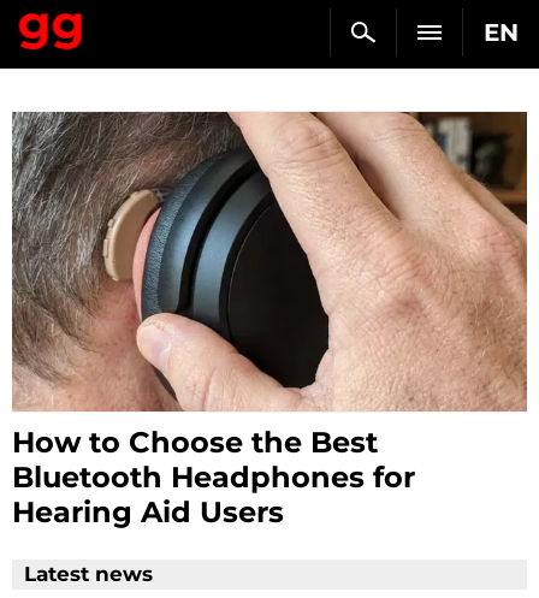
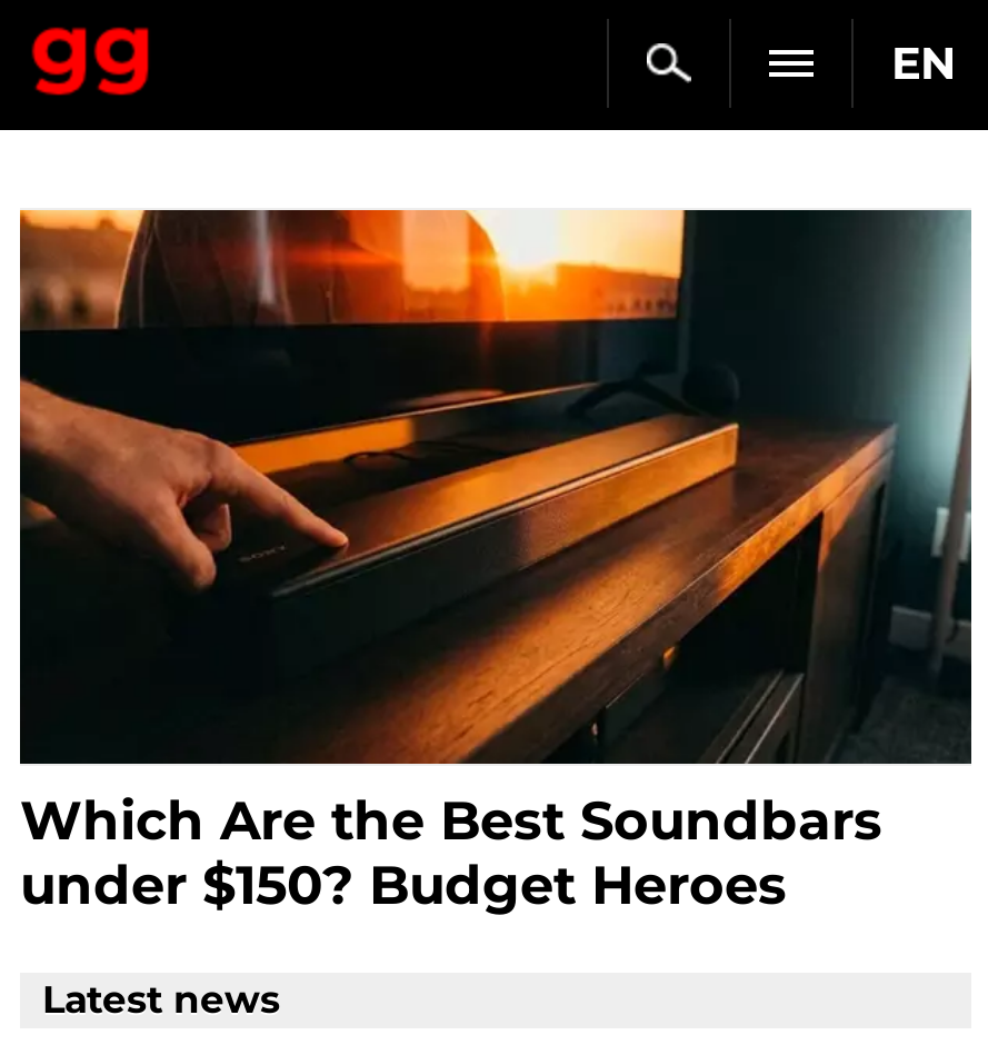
- [image]
- How to Choose the Best
- Bluetooth Headphones for
- Hearing Aid Users
+ [image]
+ Which Are the Best Soundbars
+ under $150? Budget Heroes
